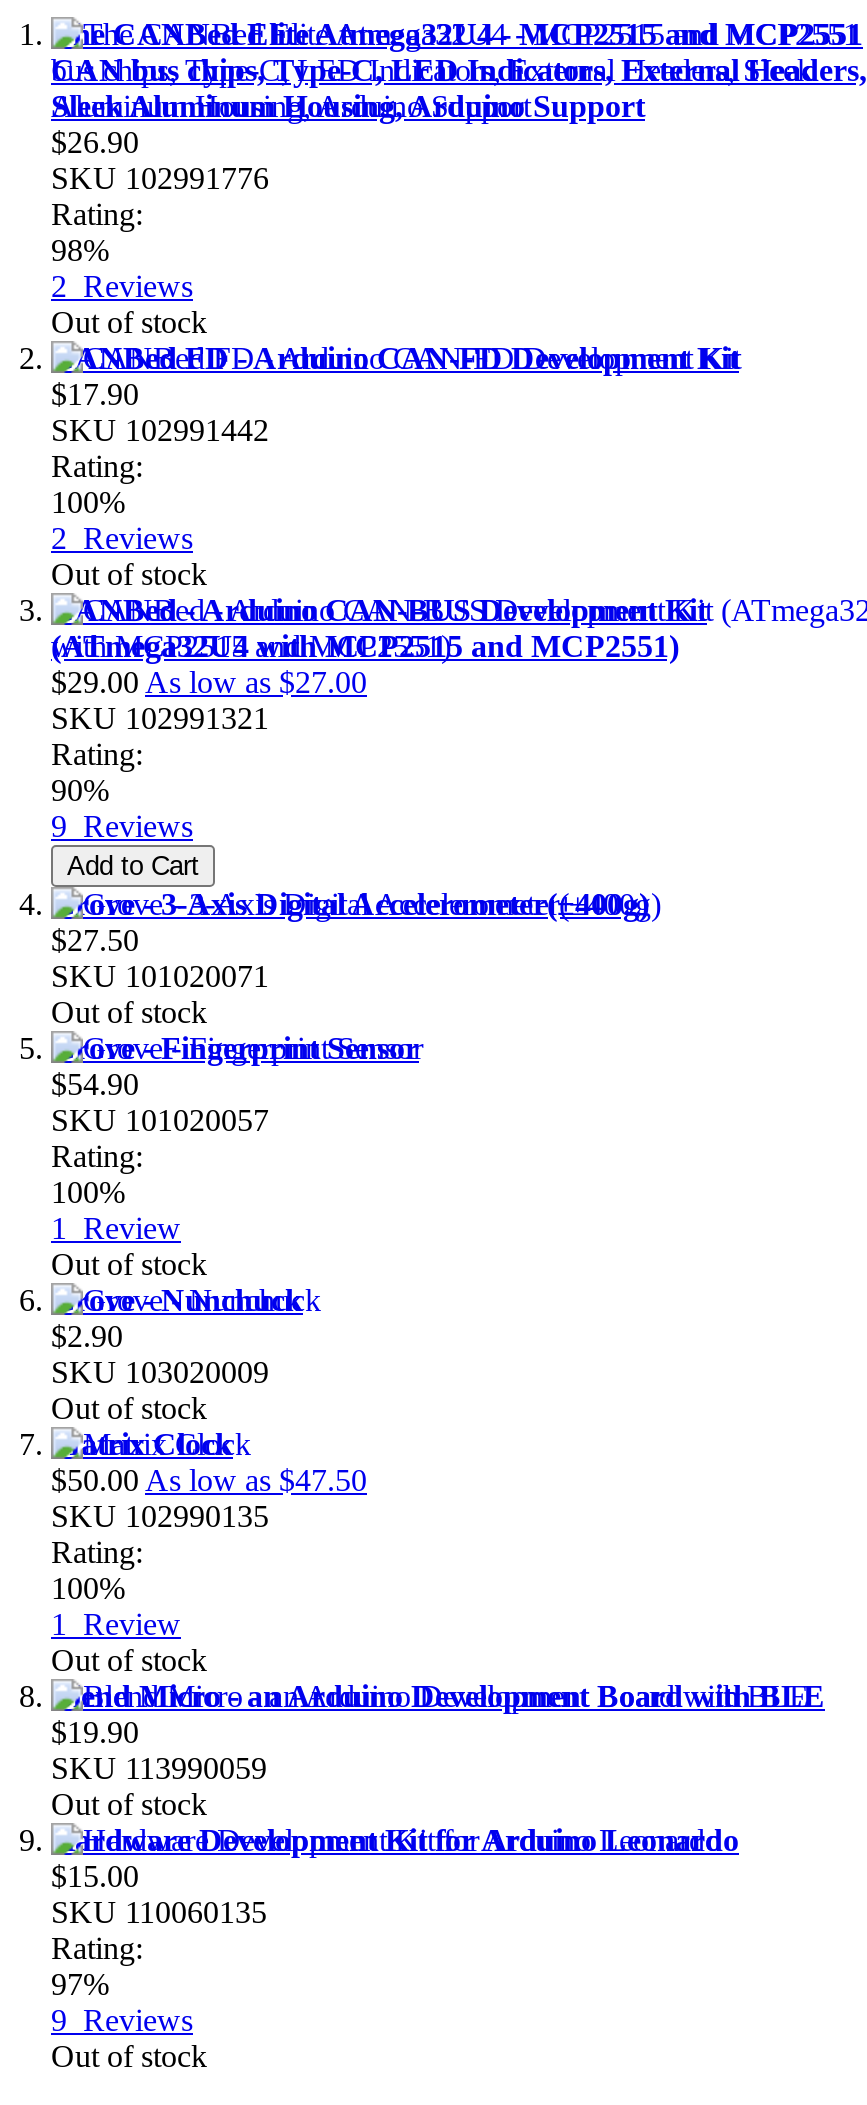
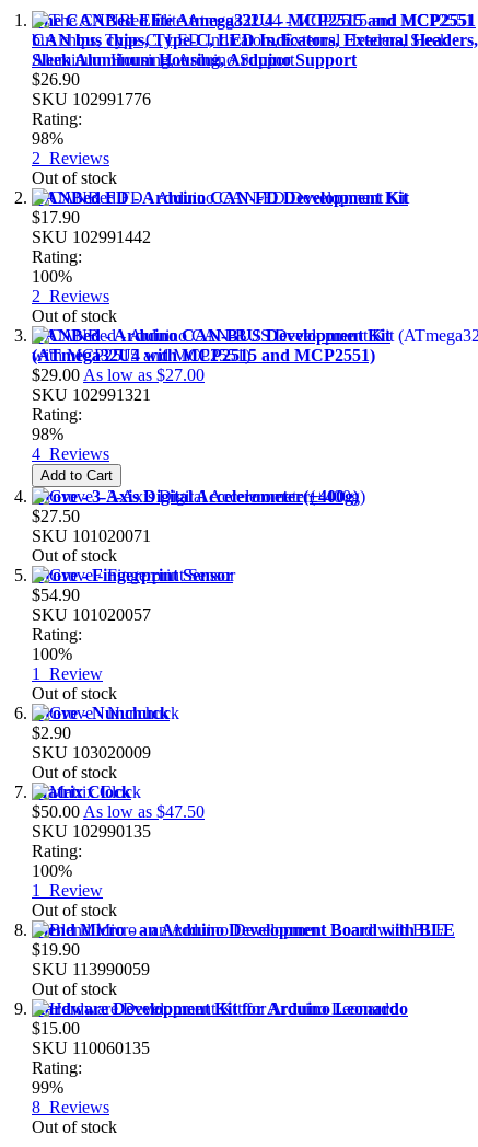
- 90%
+ 98%

- 9 Reviews
+ 4 Reviews

- 97%
+ 99%

- 9 Reviews
+ 8 Reviews
